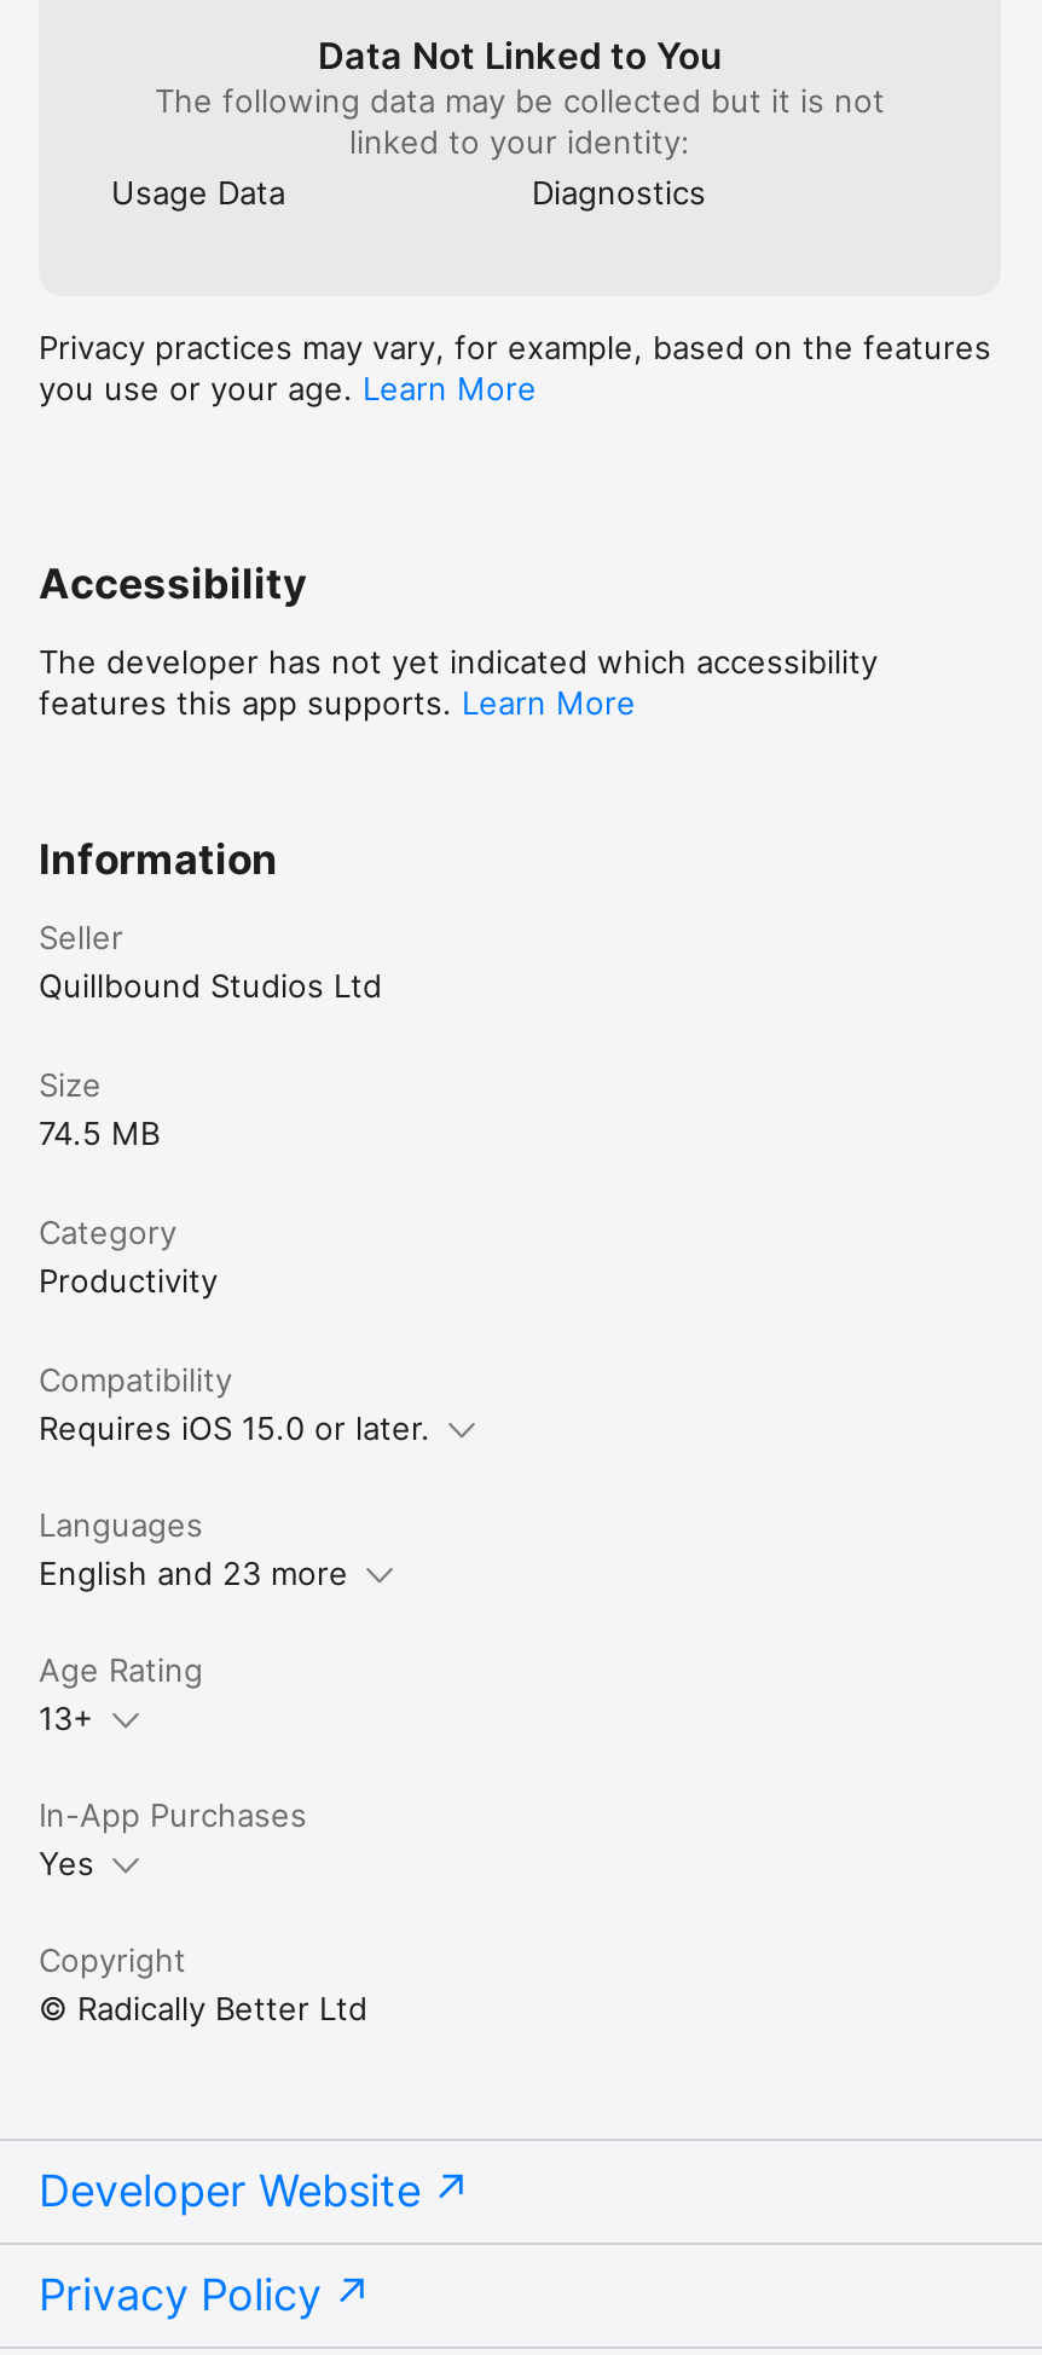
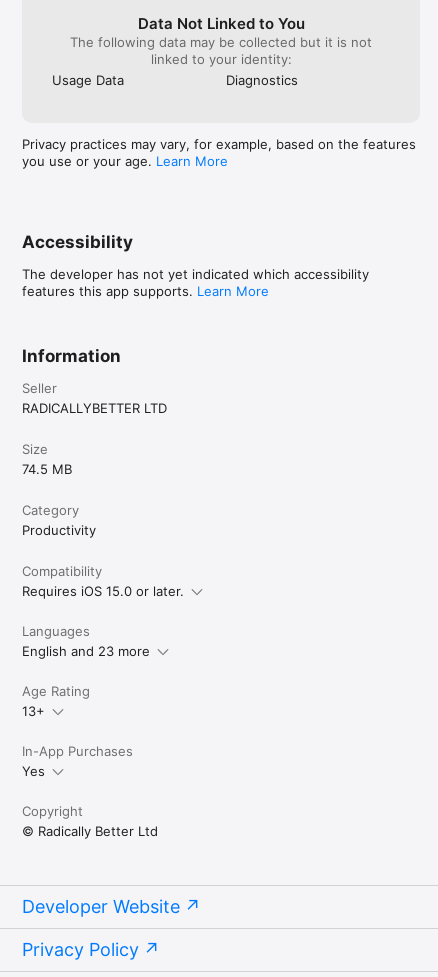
- Quillbound Studios Ltd
+ RADICALLYBETTER LTD
